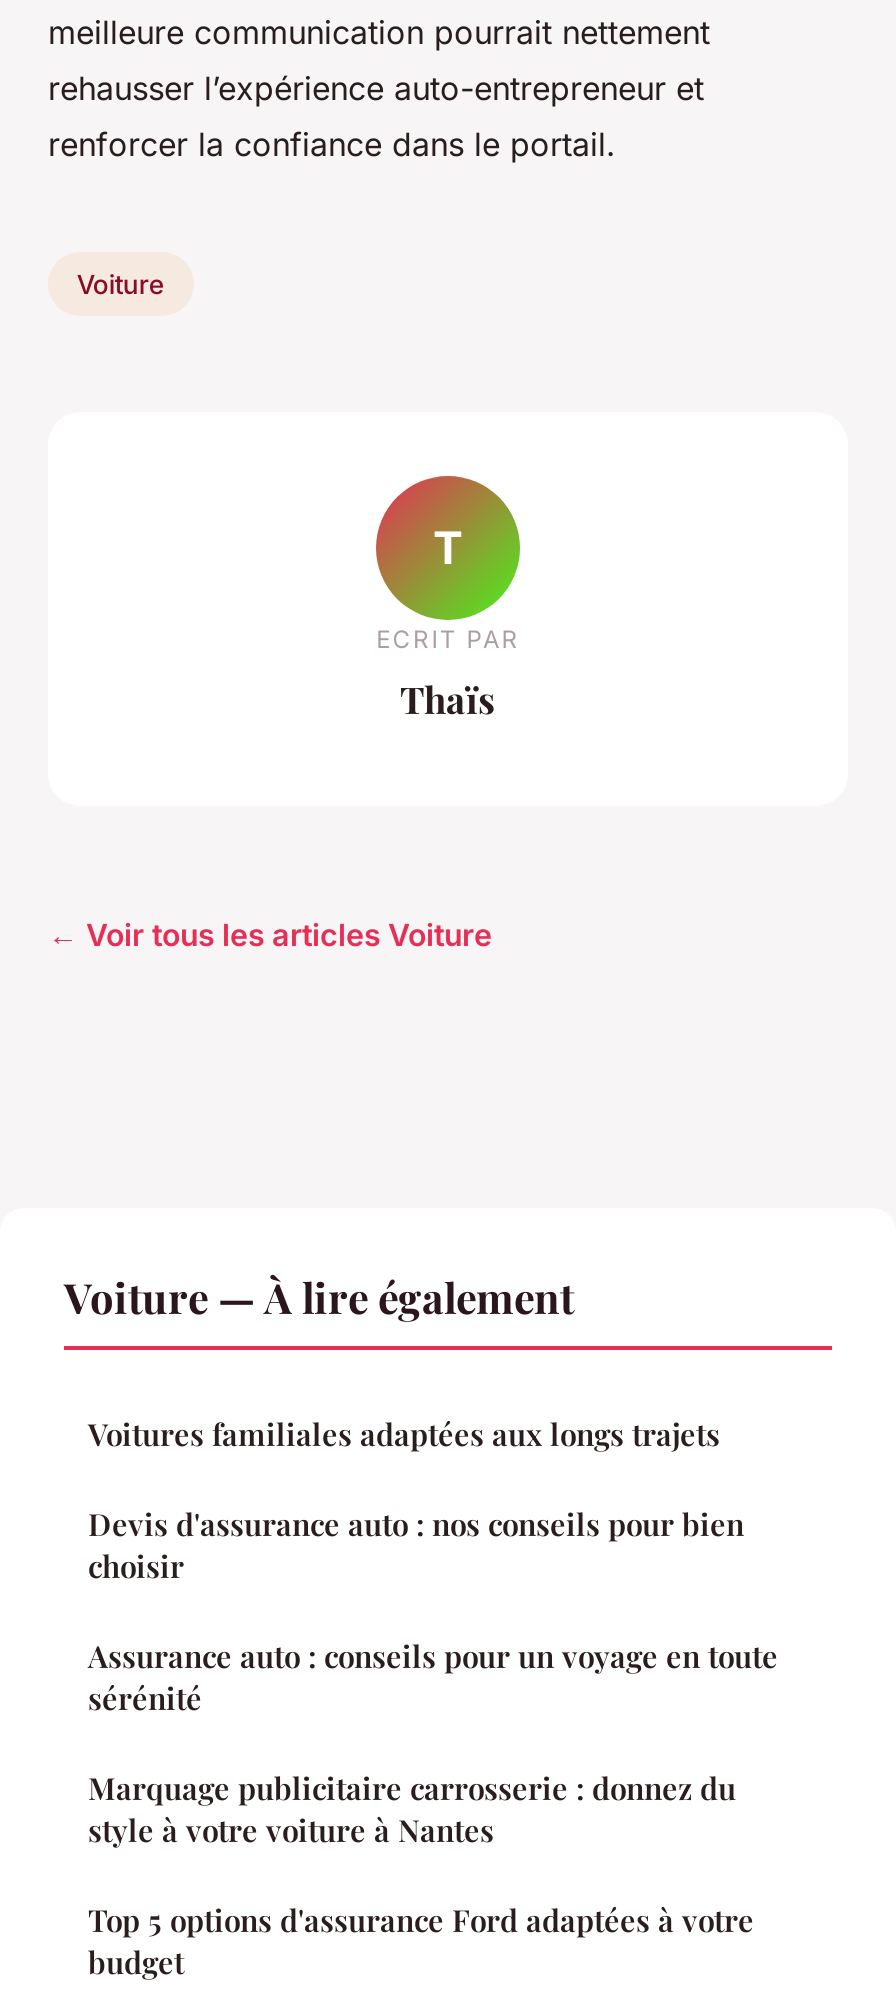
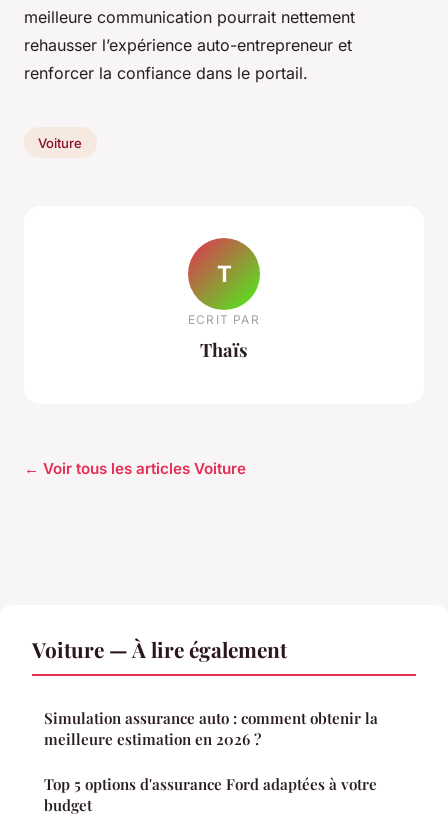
- Voitures familiales adaptées aux longs trajets
- Devis d'assurance auto : nos conseils pour bien
- choisir
- Assurance auto : conseils pour un voyage en toute
- sérénité
- Marquage publicitaire carrosserie : donnez du
- style à votre voiture à Nantes
+ Simulation assurance auto : comment obtenir la
+ meilleure estimation en 2026 ?
